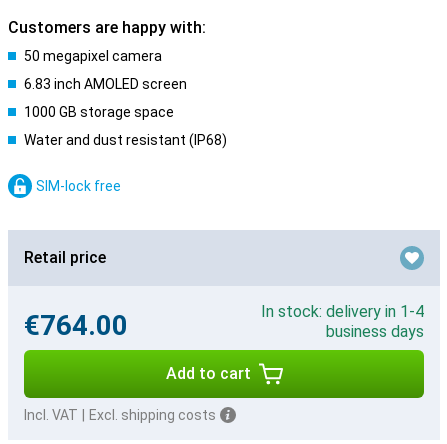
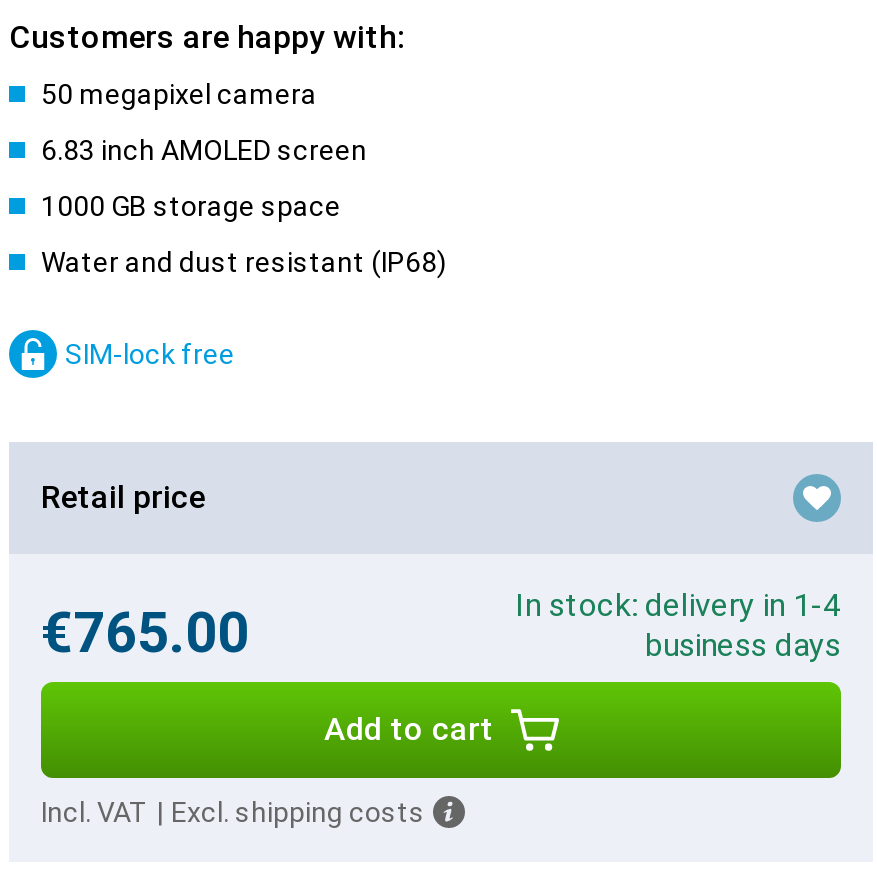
- €764.00
+ €765.00
